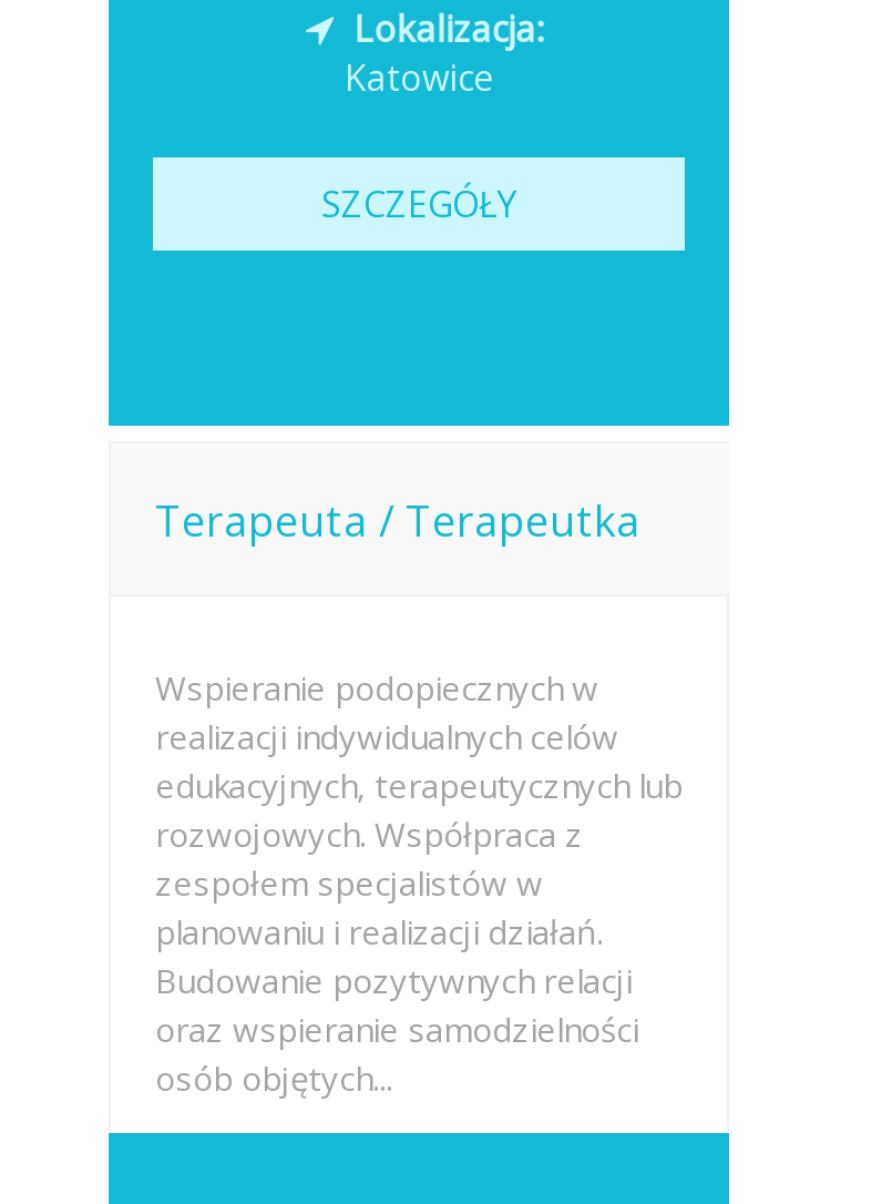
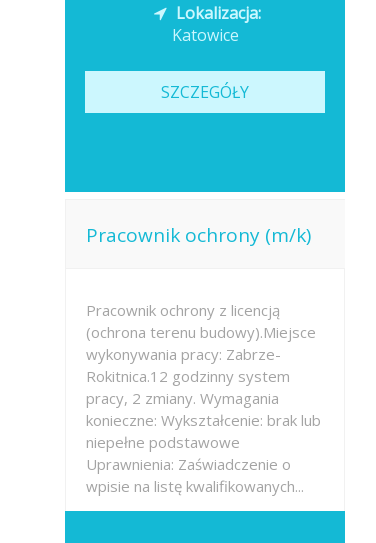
- Terapeuta / Terapeutka
+ Pracownik ochrony (m/k)

- Wspieranie podopiecznych w
- realizacji indywidualnych celów
- edukacyjnych, terapeutycznych lub
- rozwojowych. Współpraca z
- zespołem specjalistów w
- planowaniu i realizacji działań.
- Budowanie pozytywnych relacji
- oraz wspieranie samodzielności
- osób objętych...
+ Pracownik ochrony z licencją
+ (ochrona terenu budowy).Miejsce
+ wykonywania pracy: Zabrze-
+ Rokitnica.12 godzinny system
+ pracy, 2 zmiany. Wymagania
+ konieczne: Wykształcenie: brak lub
+ niepełne podstawowe
+ Uprawnienia: Zaświadczenie o
+ wpisie na listę kwalifikowanych...
